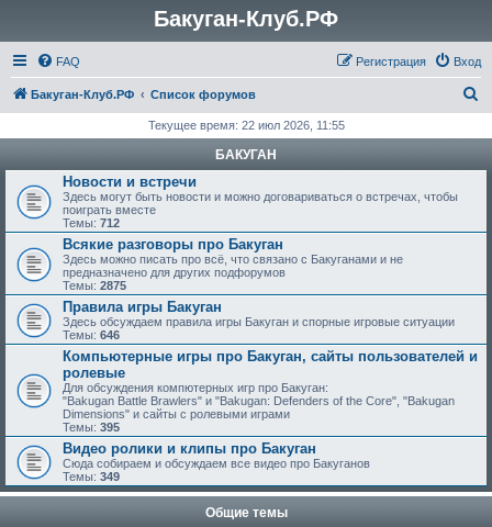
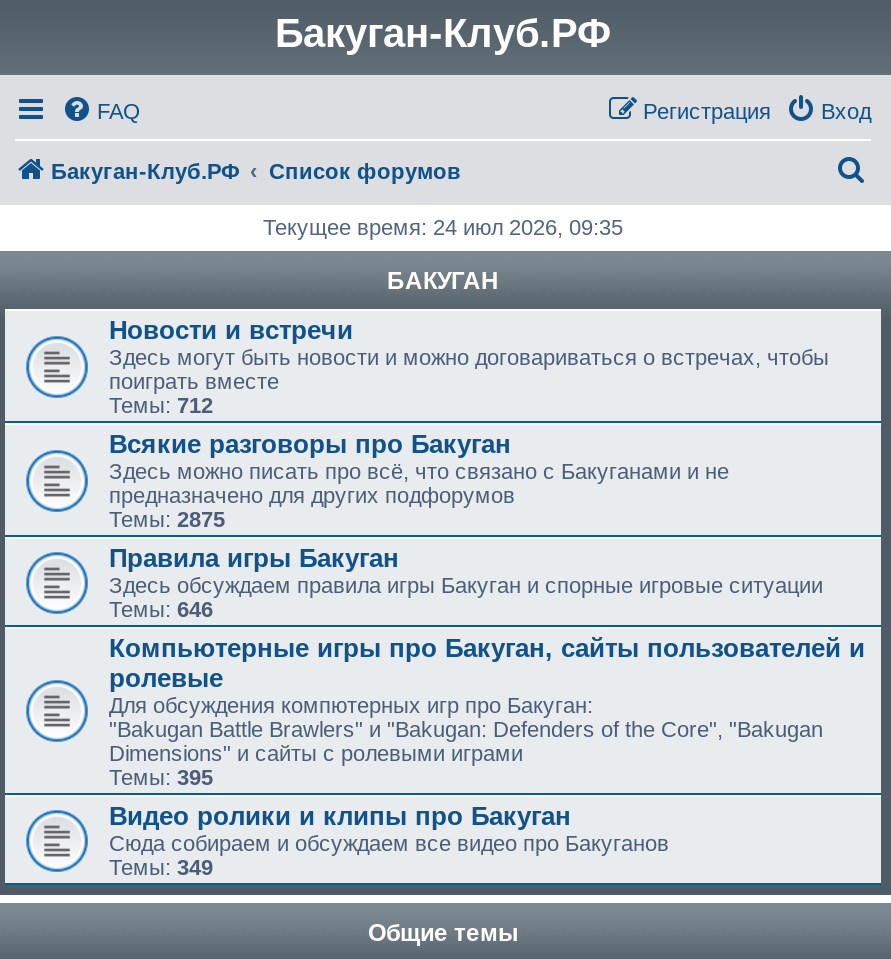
- Текущее время: 22 июл 2026, 11:55
+ Текущее время: 24 июл 2026, 09:35
